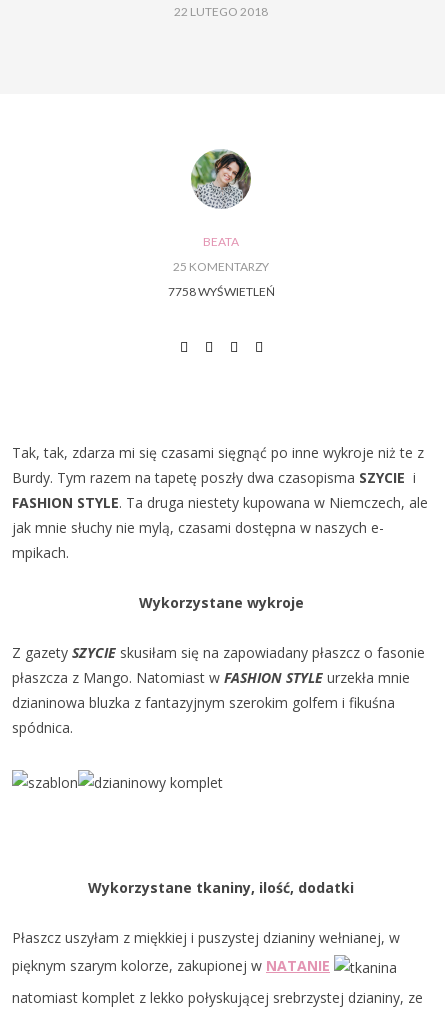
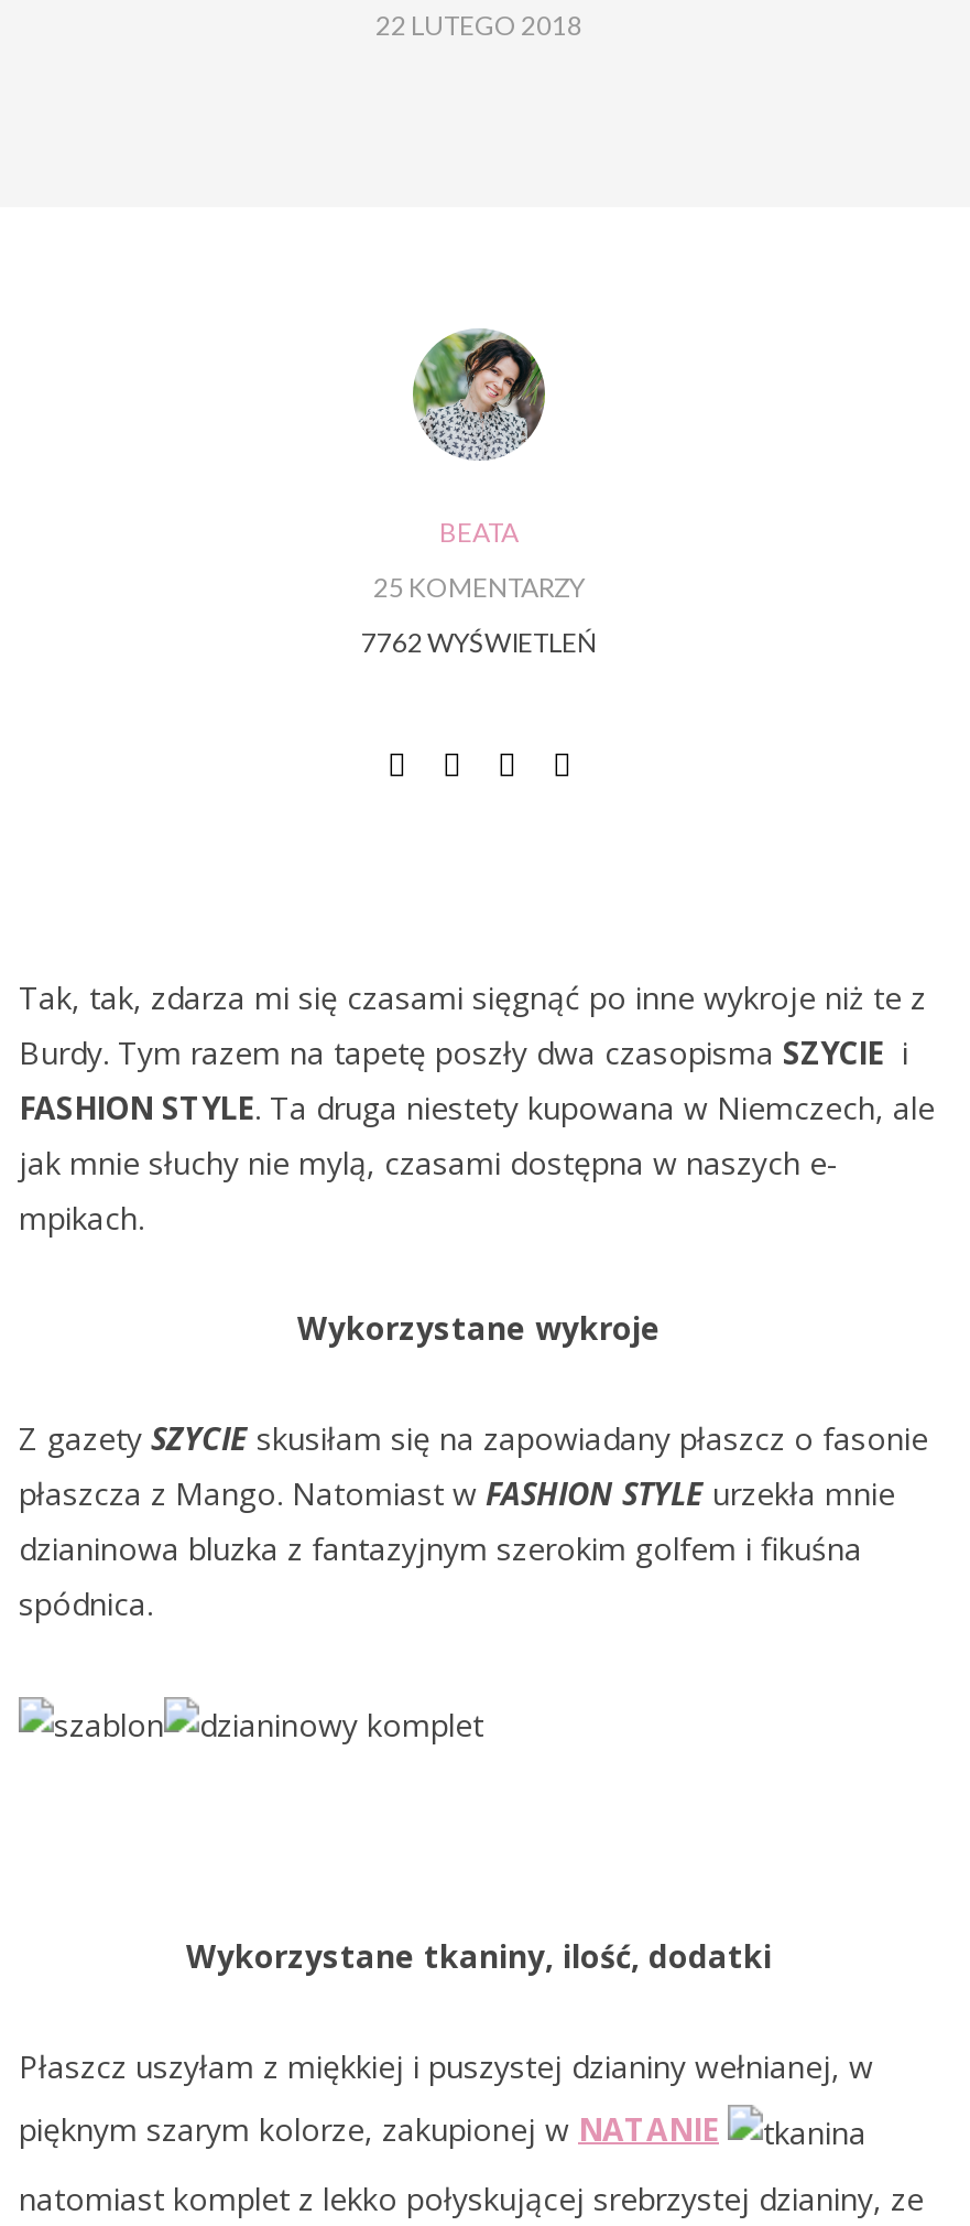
- 7758 WYŚWIETLEŃ
+ 7762 WYŚWIETLEŃ
